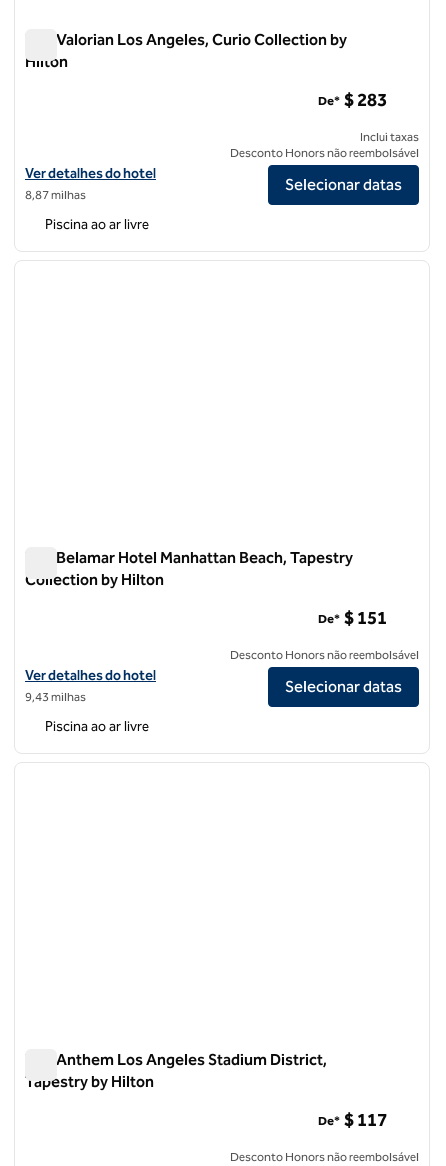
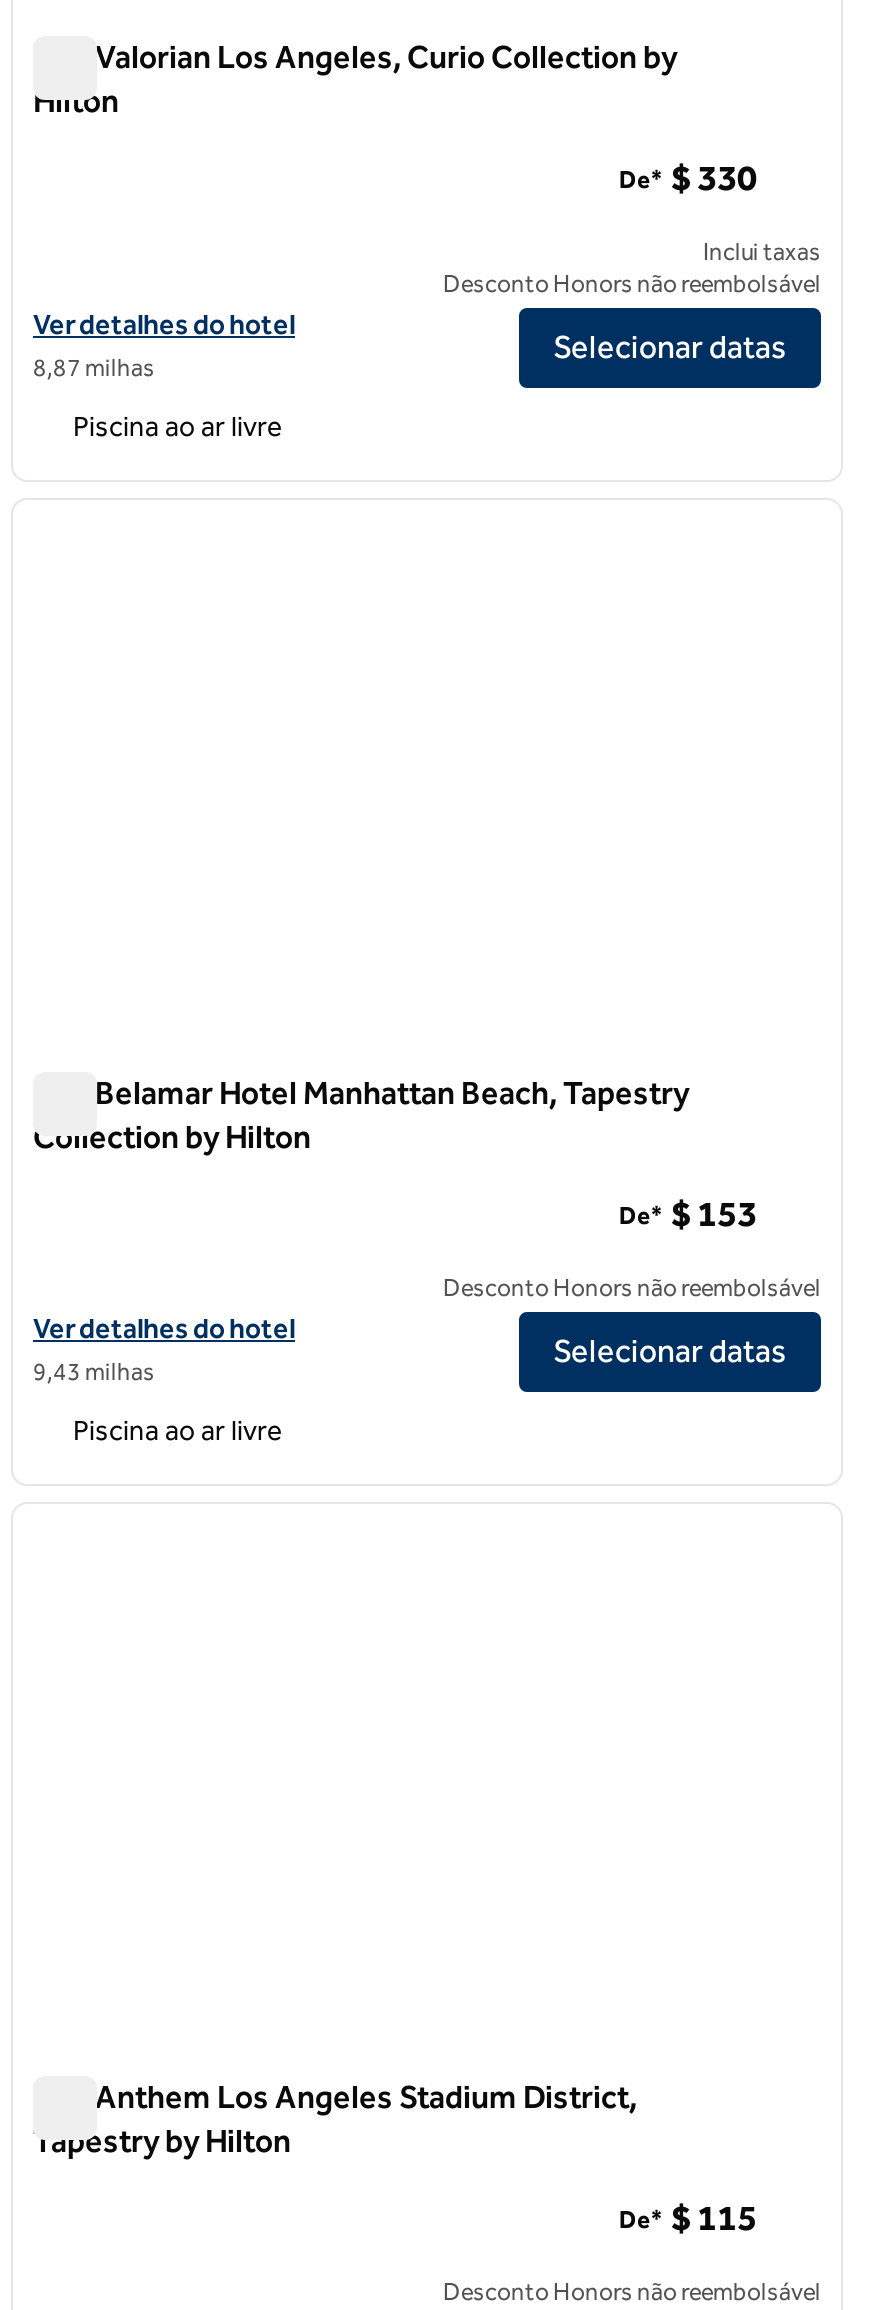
- De* $ 283
+ De* $ 330

- De* $ 151
+ De* $ 153

- De* $ 117
+ De* $ 115
